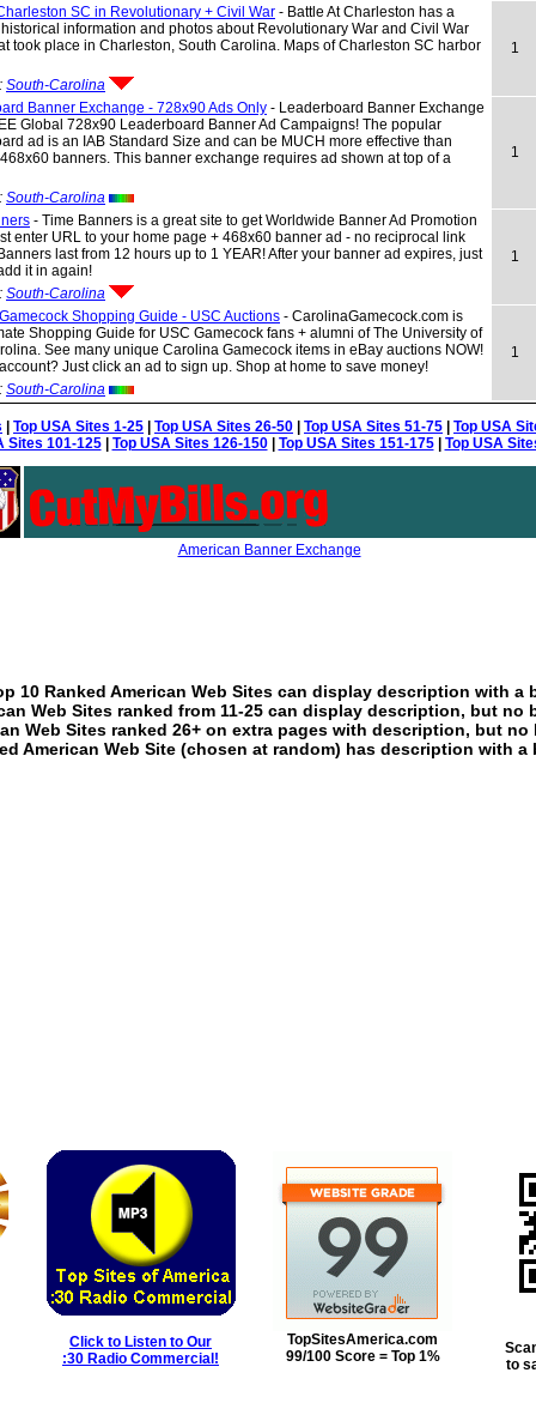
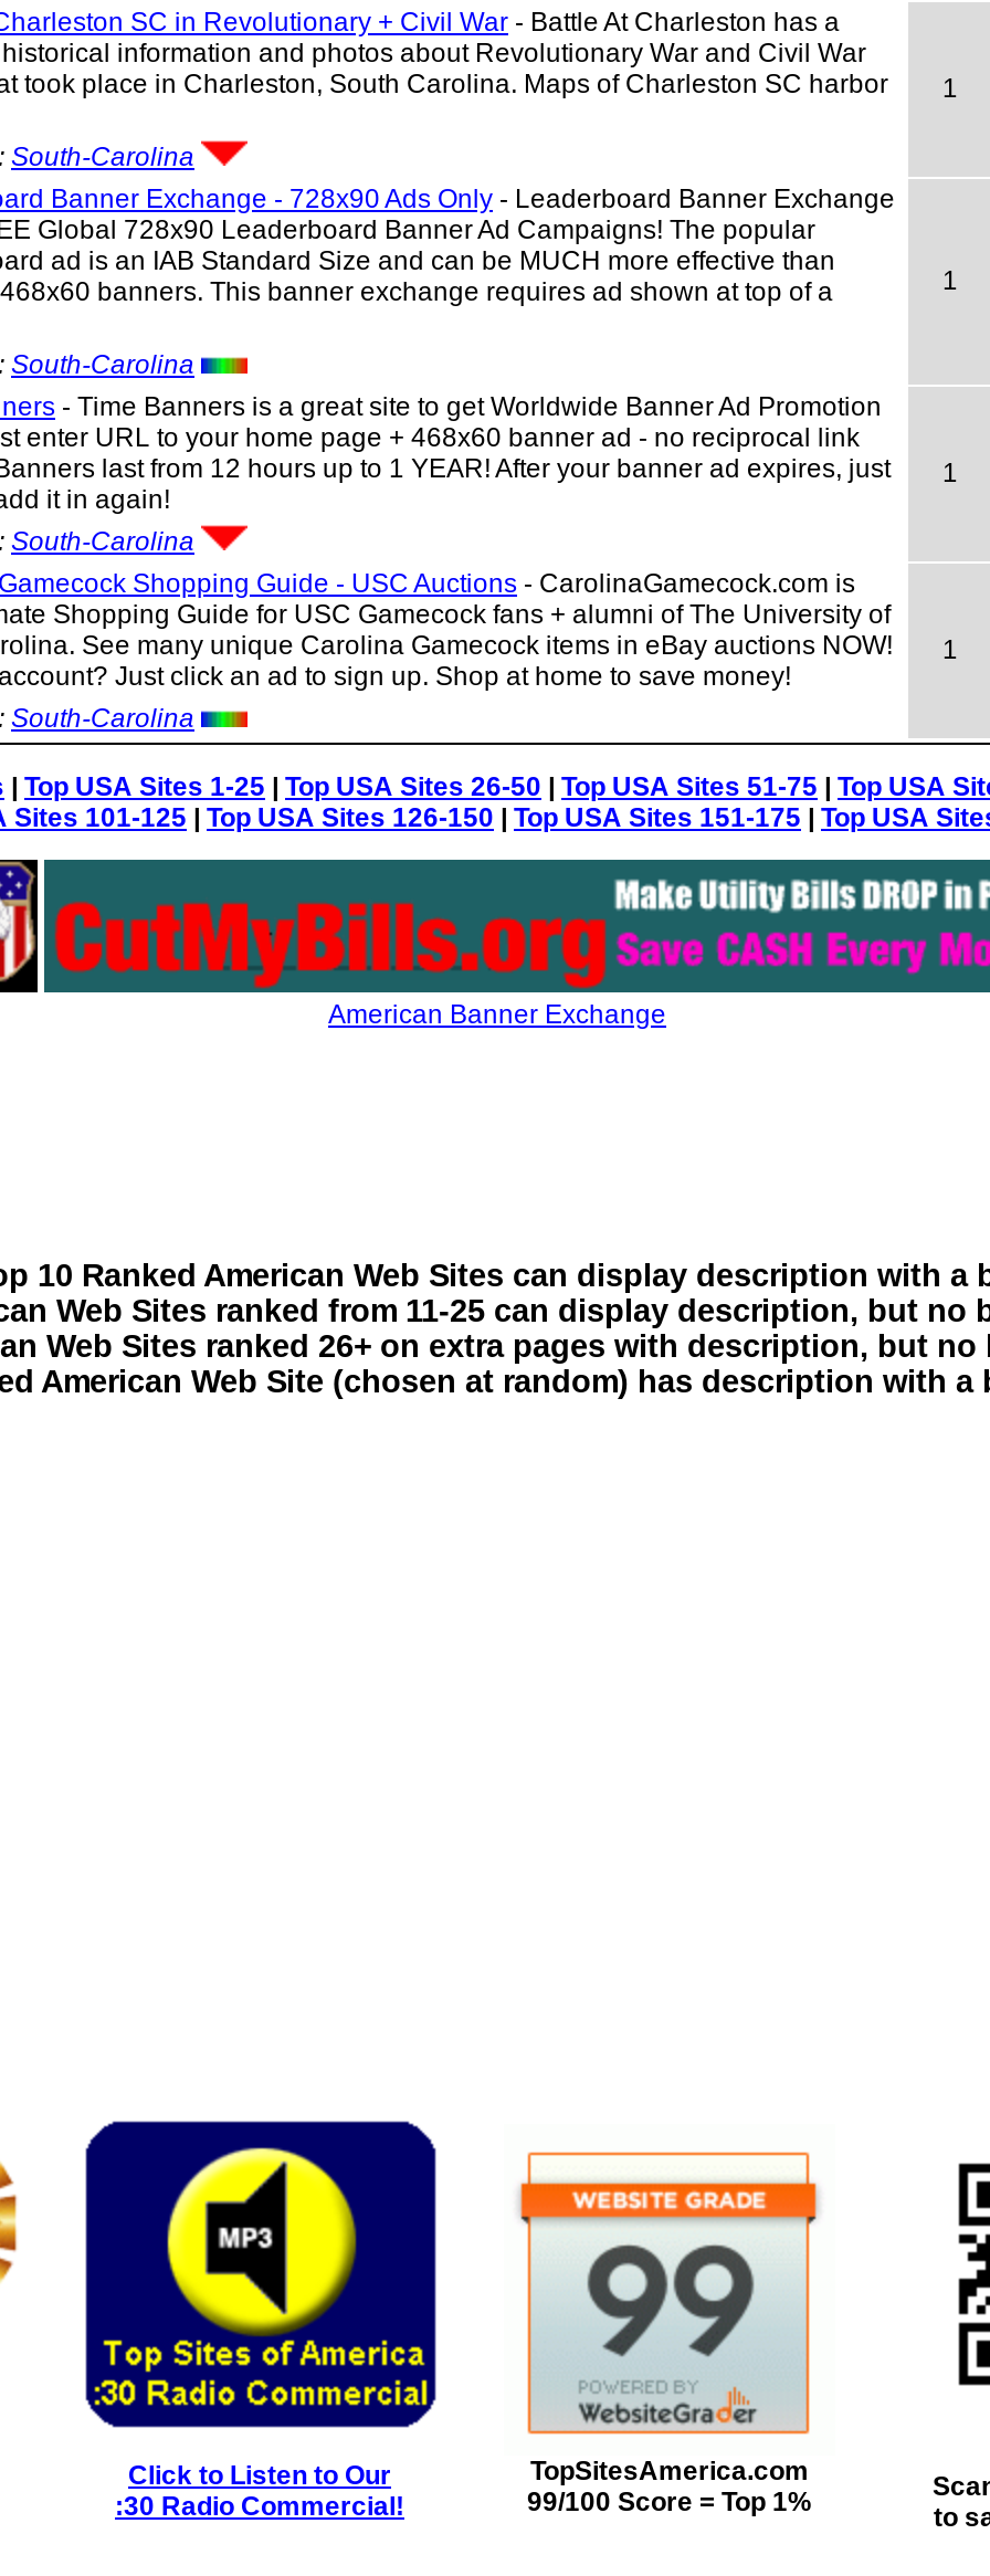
- [image]
+ [image]
